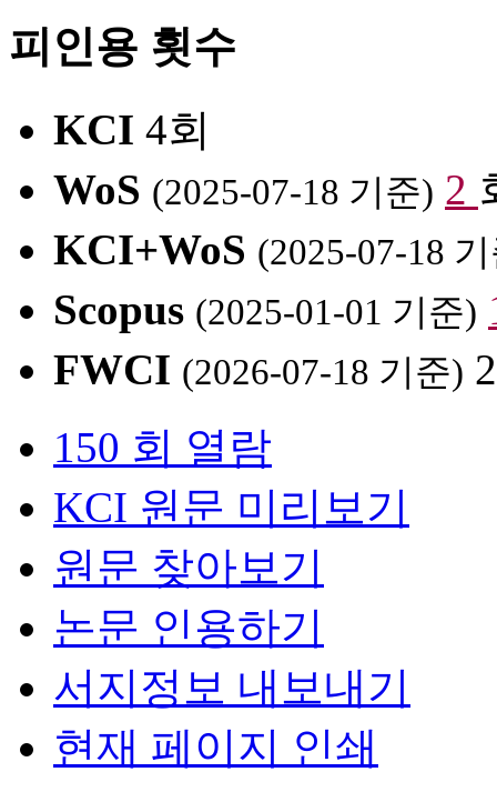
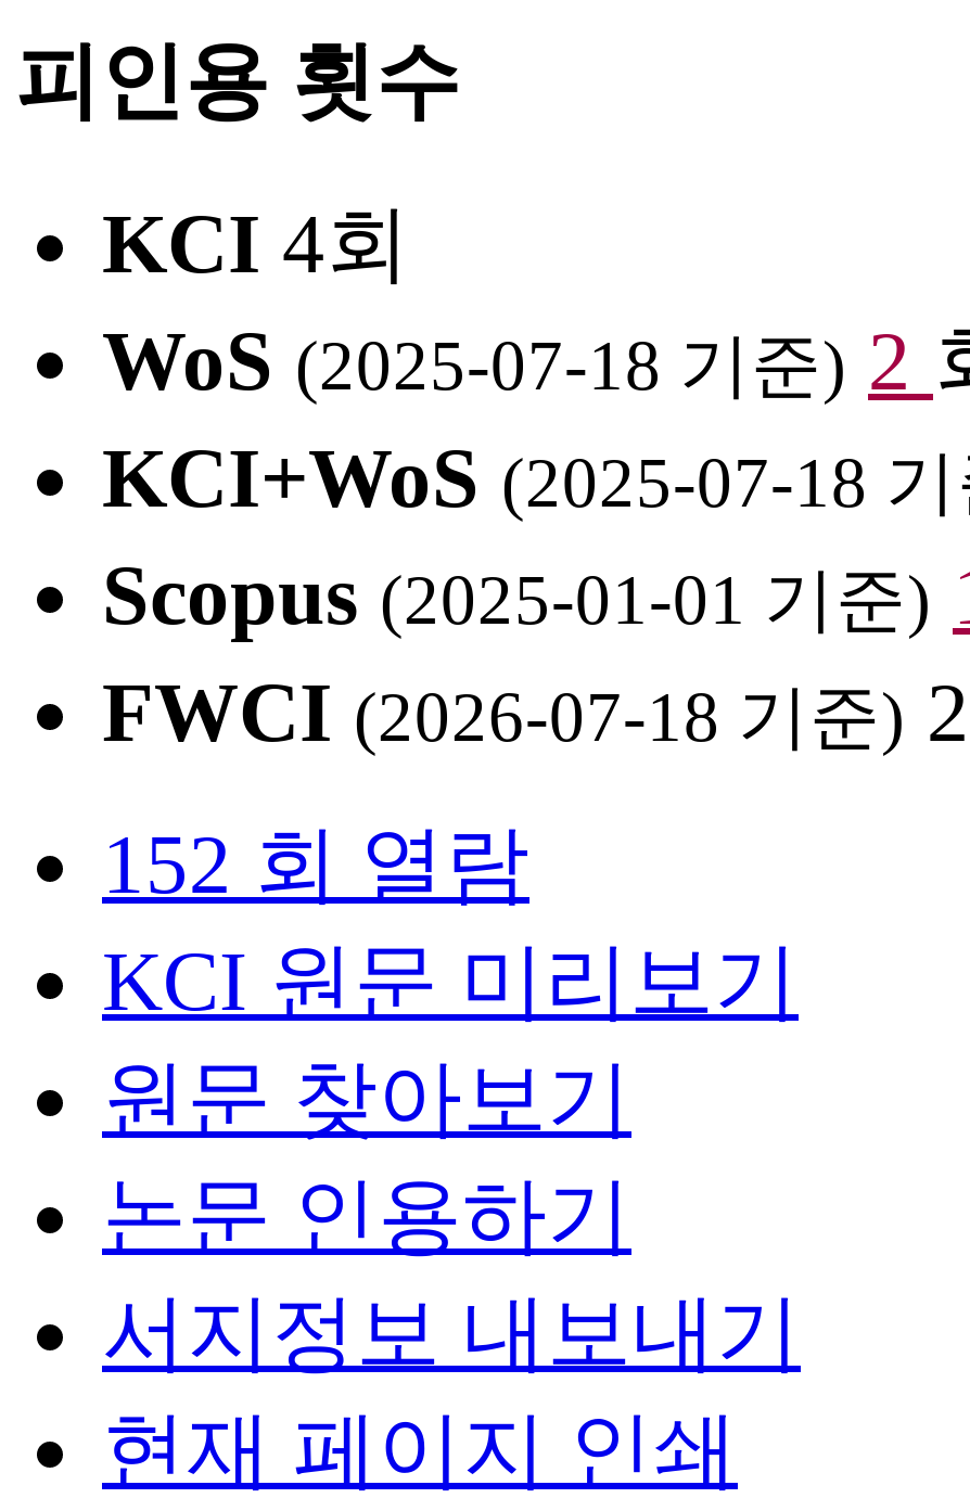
- 150 회 열람
+ 152 회 열람
